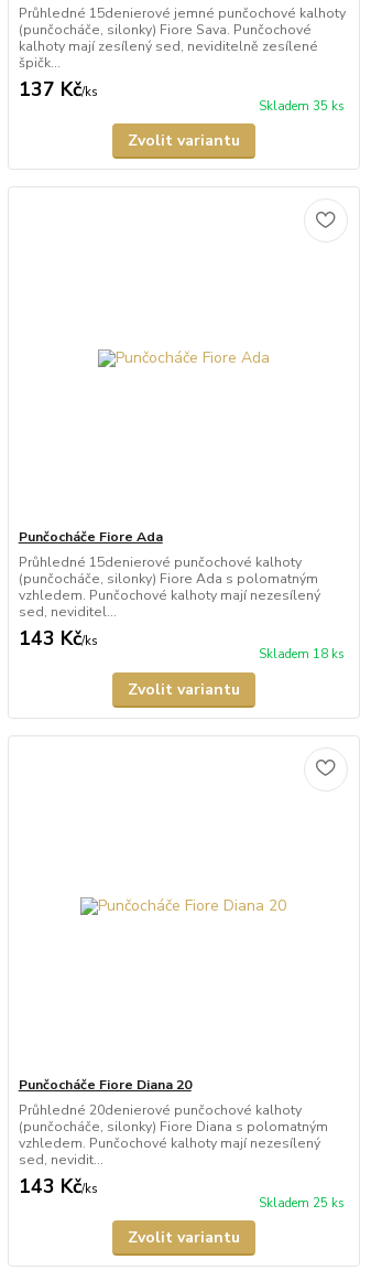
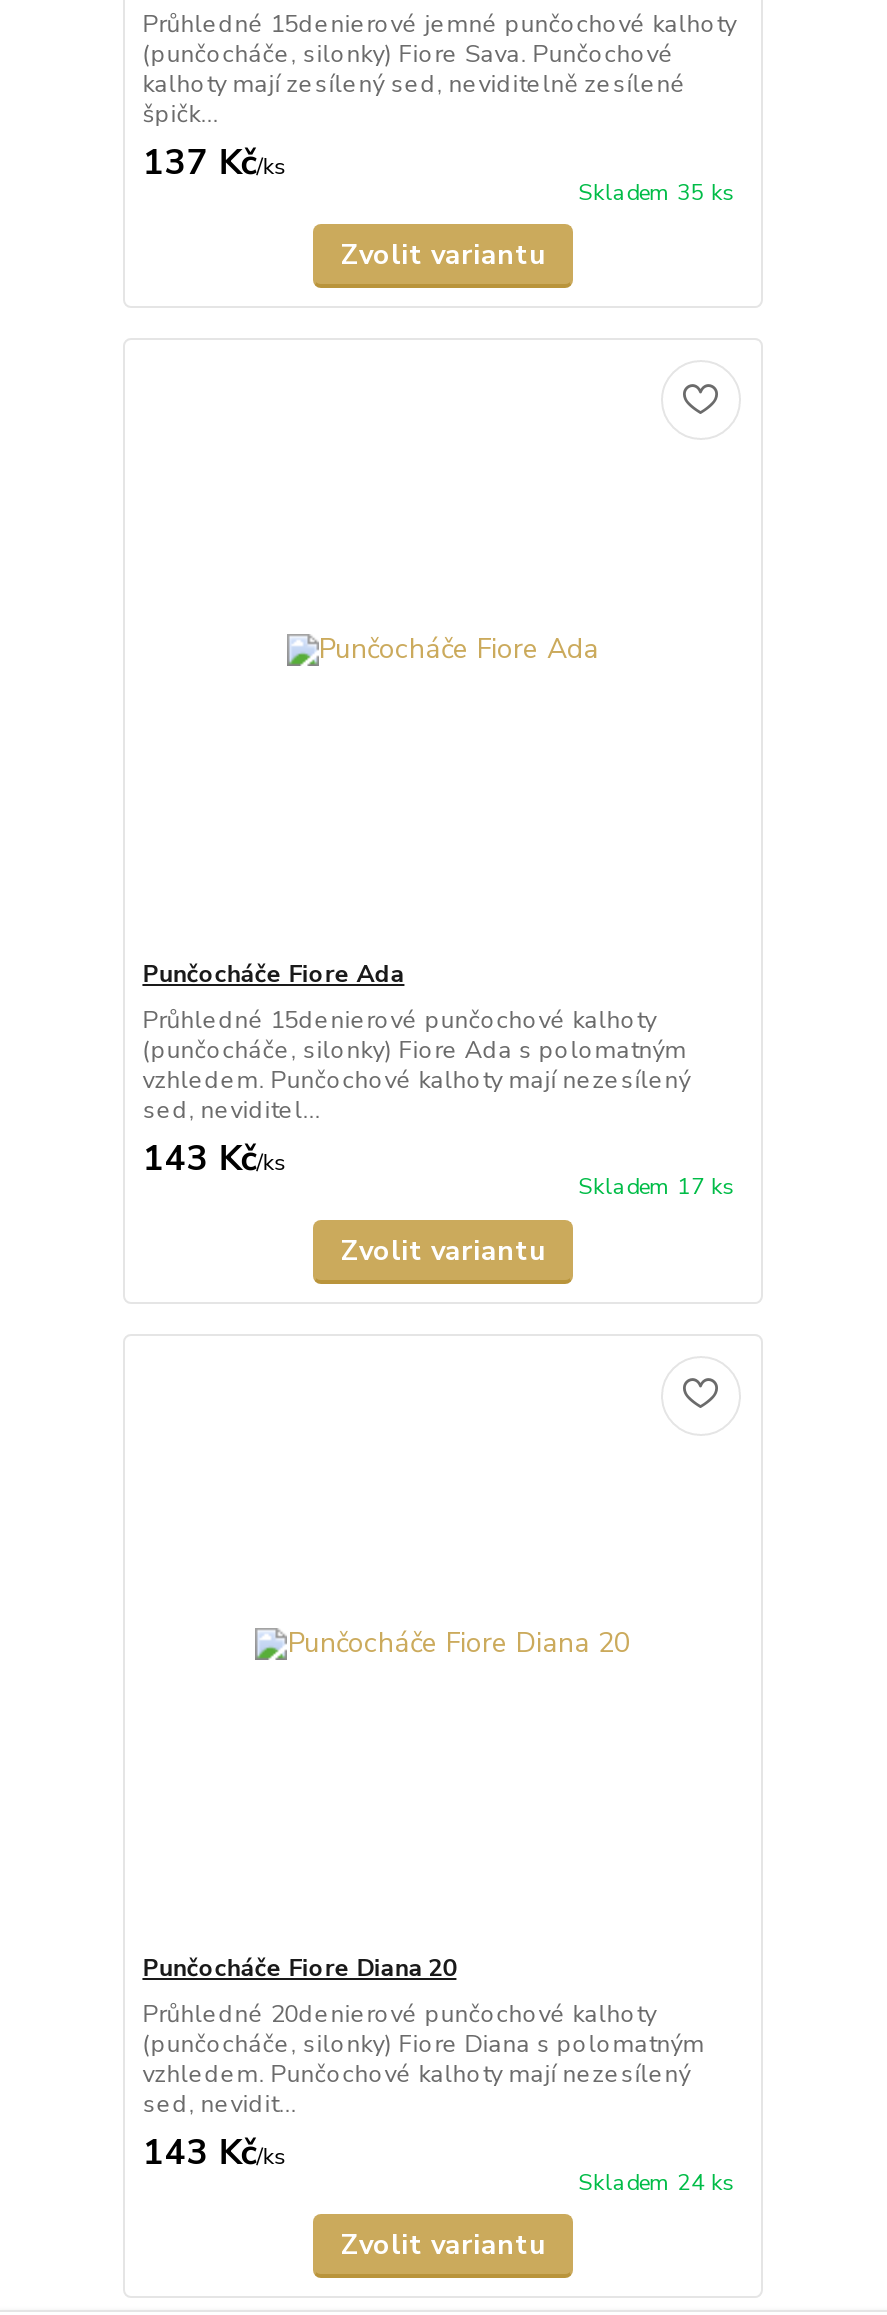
- Skladem 18 ks
+ Skladem 17 ks

- Skladem 25 ks
+ Skladem 24 ks
